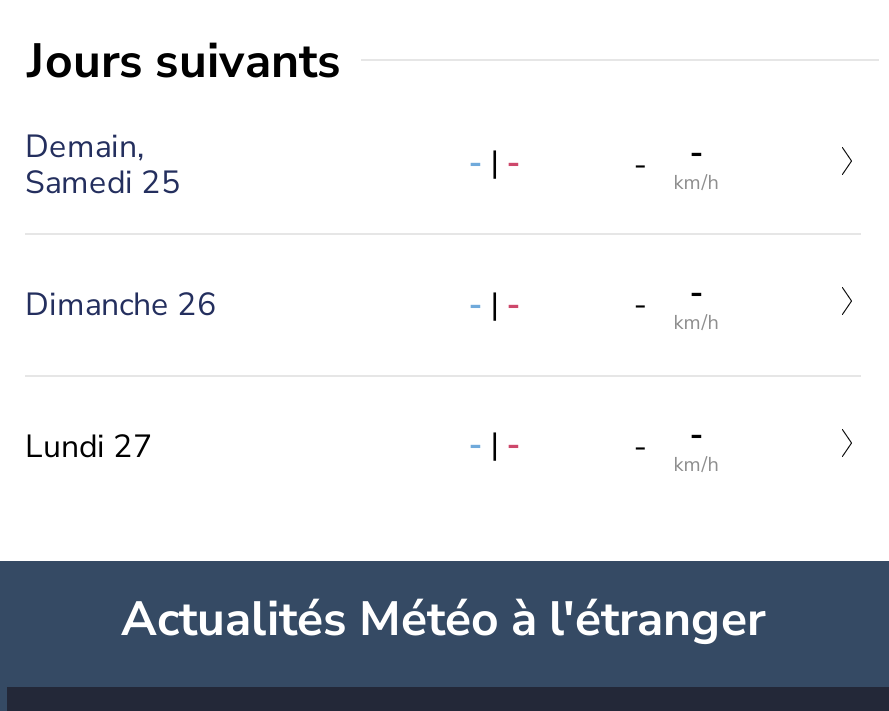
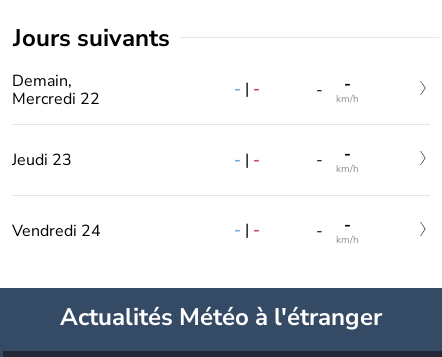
- Samedi 25
+ Mercredi 22

- Dimanche 26
+ Jeudi 23

- Lundi 27
+ Vendredi 24
